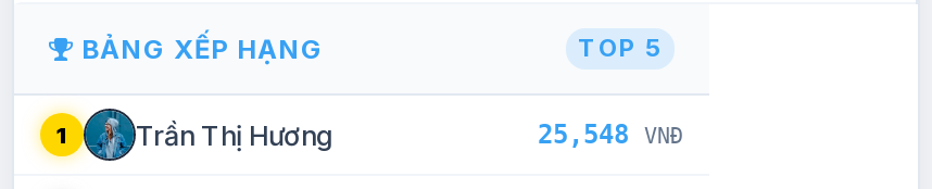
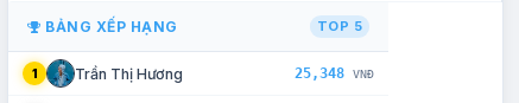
- 25,548 VNĐ
+ 25,348 VNĐ
